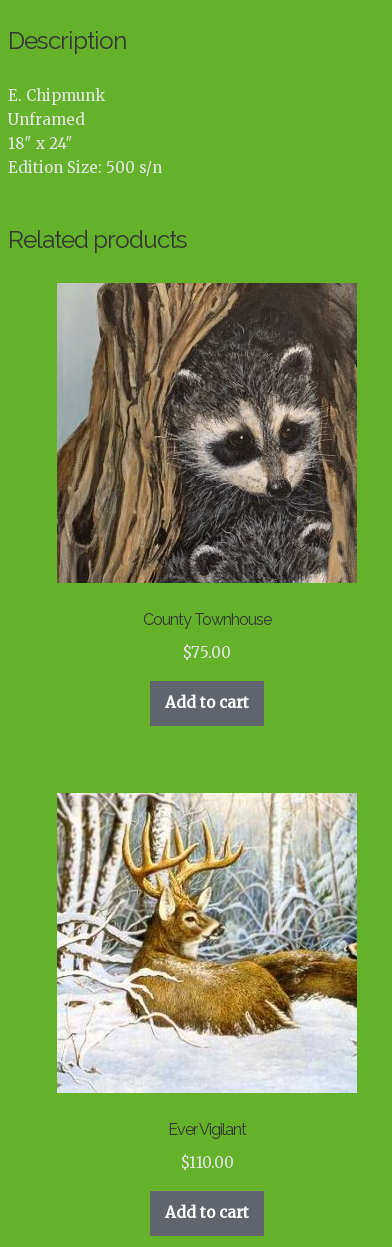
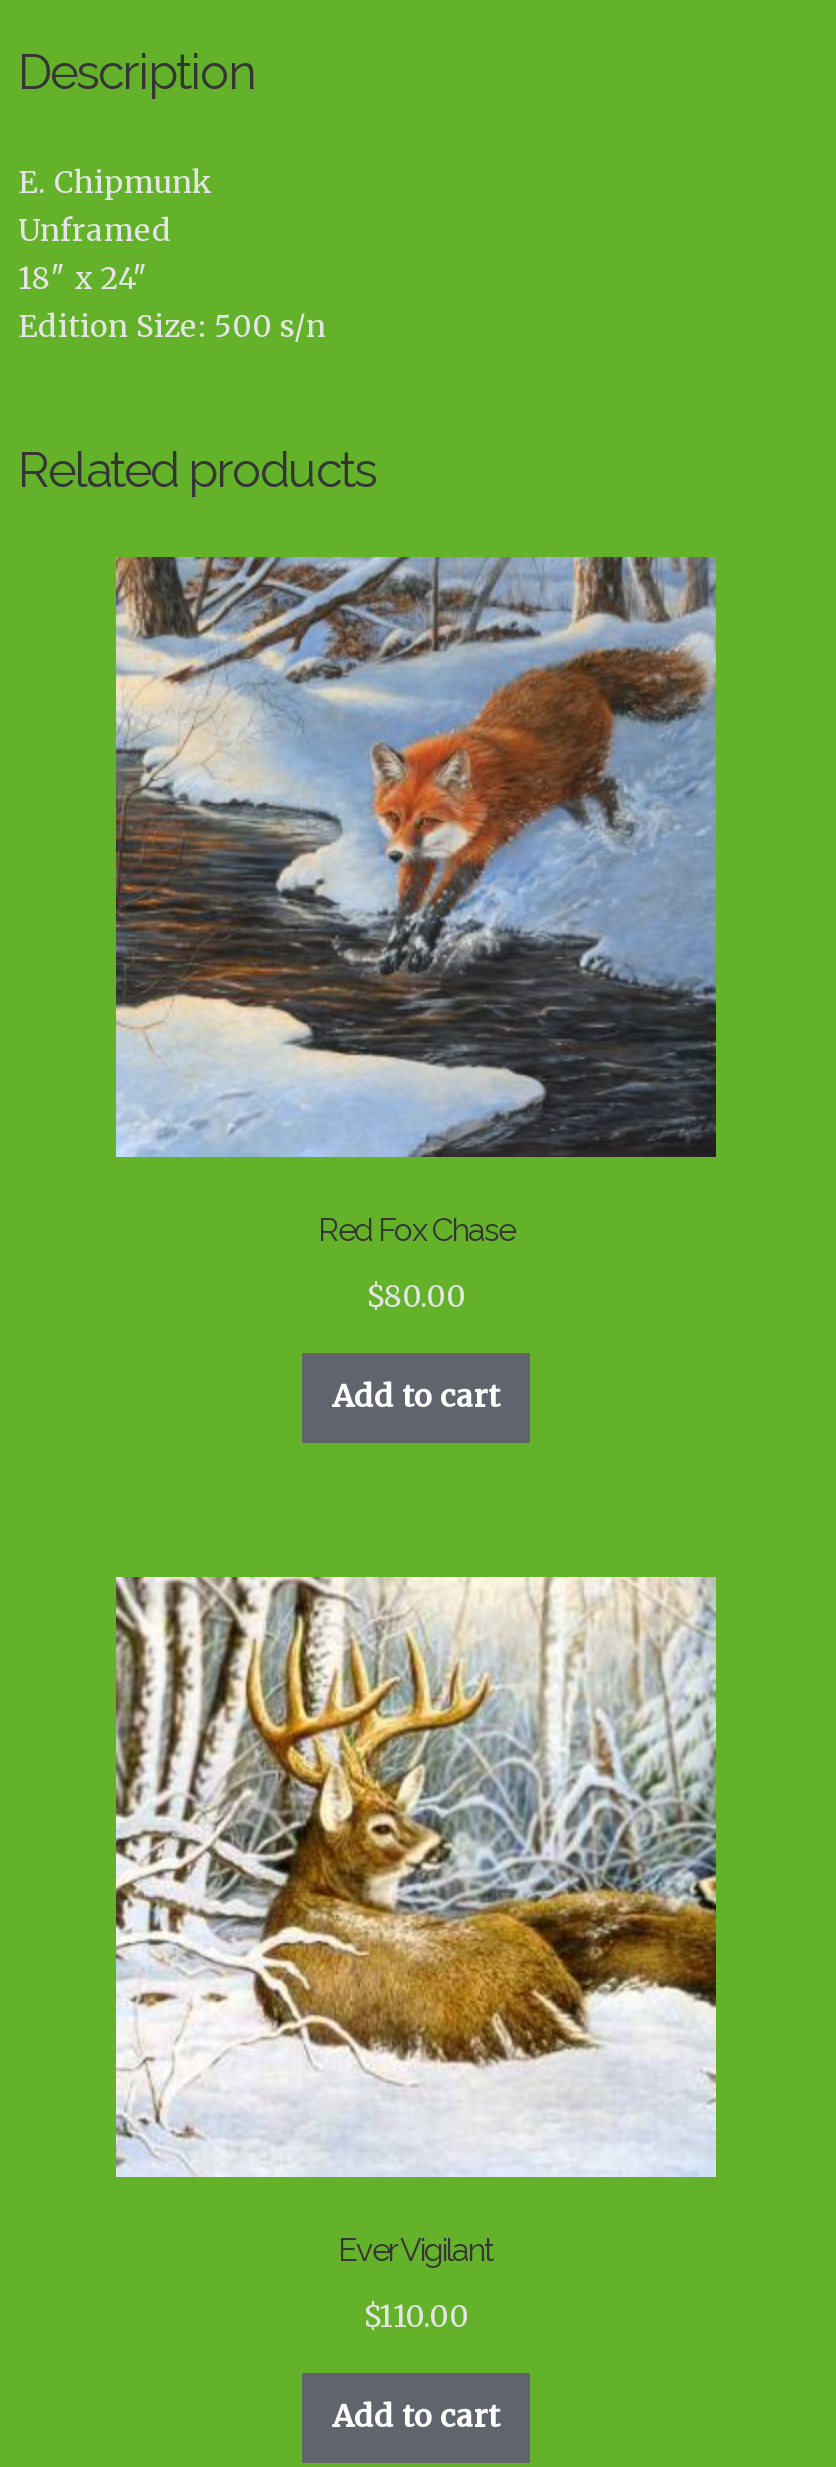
- [image]
- County Townhouse
+ [image]
+ Red Fox Chase

- $75.00
+ $80.00
